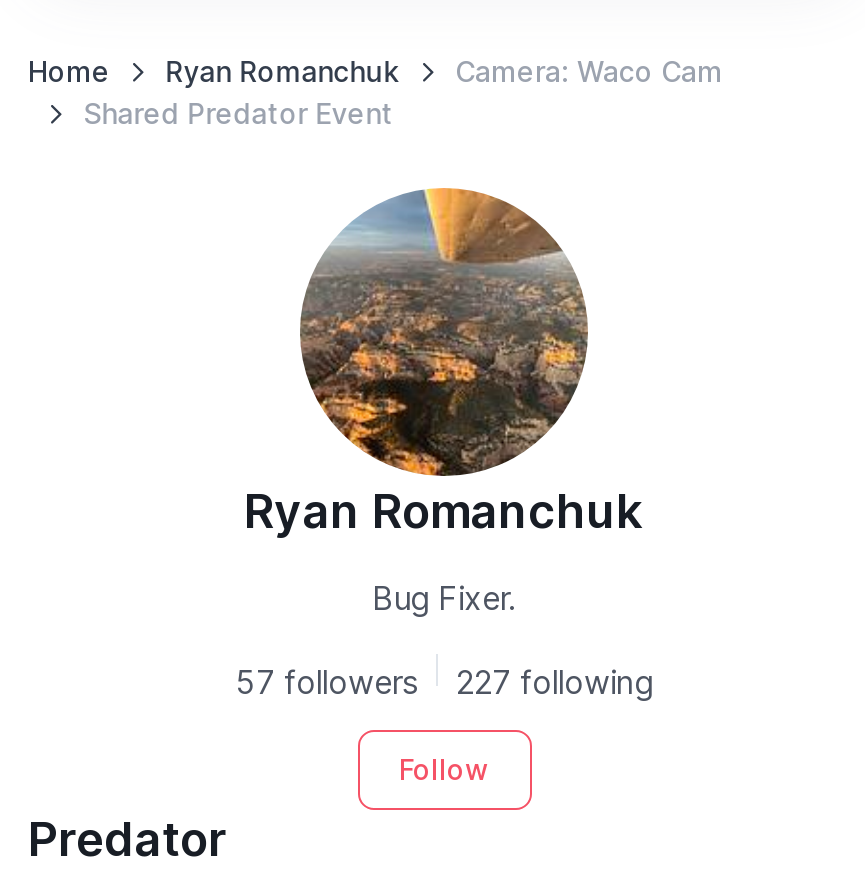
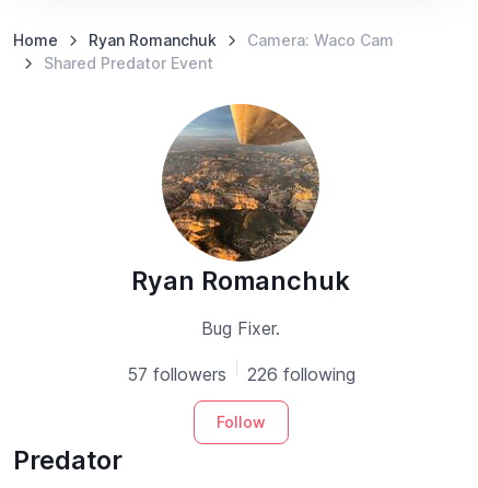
- 57 followers 227 following
+ 57 followers 226 following
